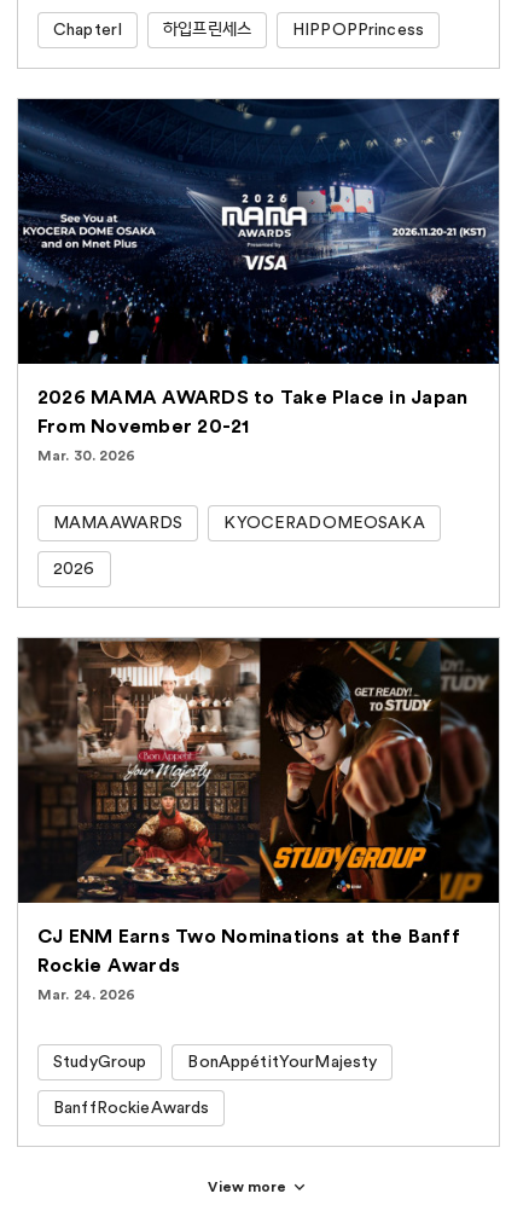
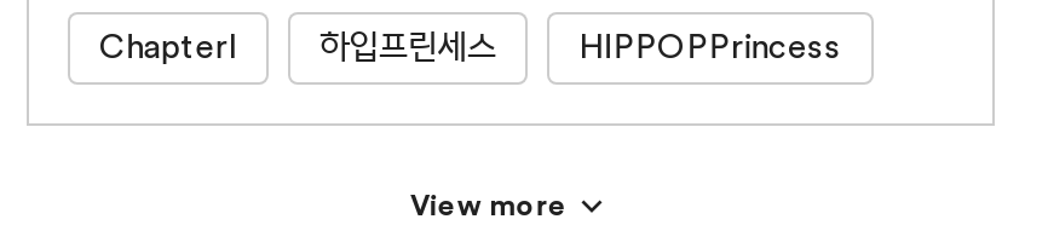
- [image]
- 2026 MAMA AWARDS to Take Place in Japan
- From November 20-21
- Mar. 30. 2026

- MAMAAWARDS
- KYOCERADOMEOSAKA
- 2026

- [image]
- CJ ENM Earns Two Nominations at the Banff
- Rockie Awards
- Mar. 24. 2026

- StudyGroup
- BonAppétitYourMajesty
- BanffRockieAwards
